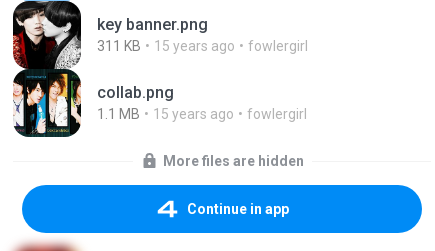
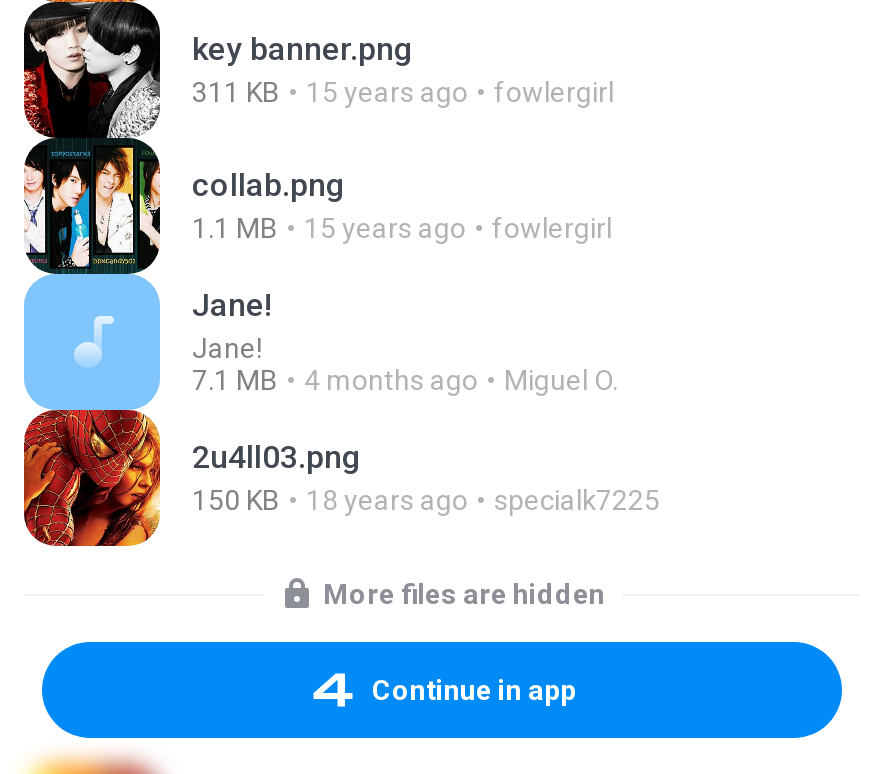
+ [image]
+ Jane!
+ Jane!
+ 7.1 MB
+ 4 months ago
+ Miguel O.
+ 2u4ll03.png
+ 150 KB
+ 18 years ago
+ specialk7225
